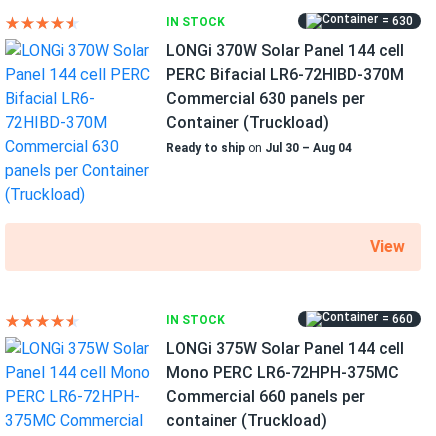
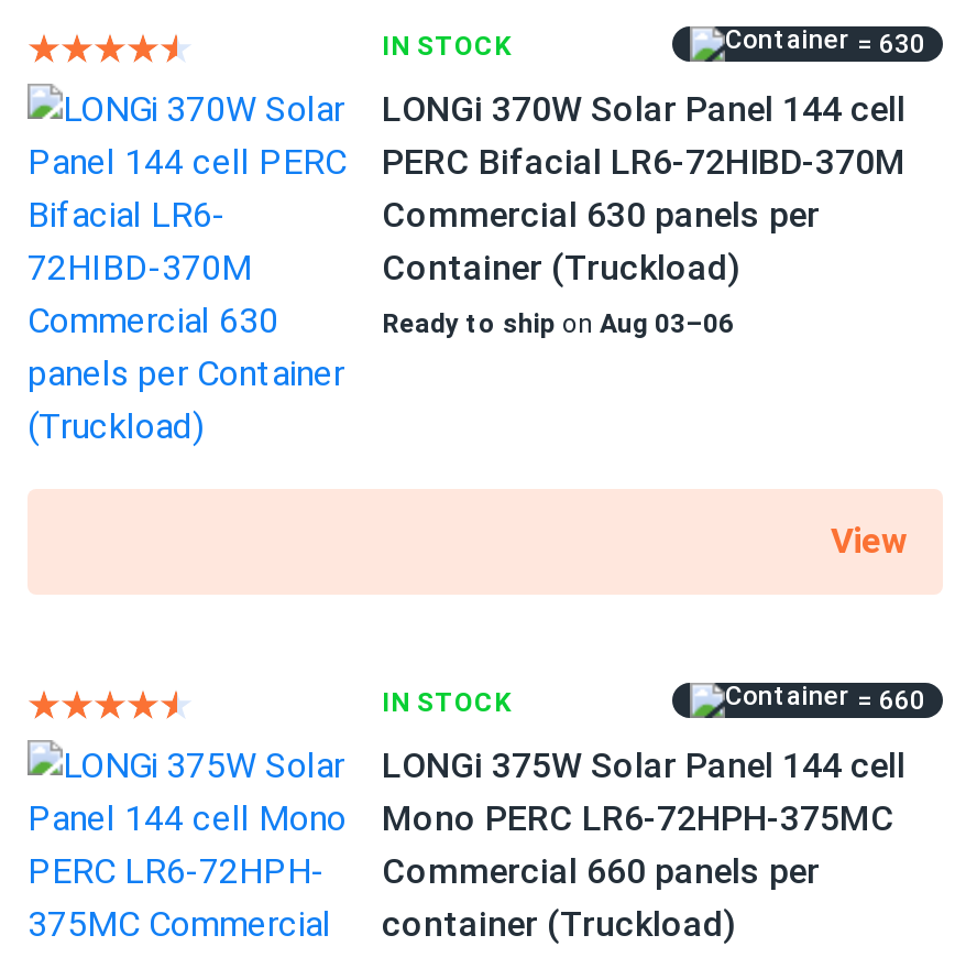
- Ready to ship on Jul 30 – Aug 04
+ Ready to ship on Aug 03–06
